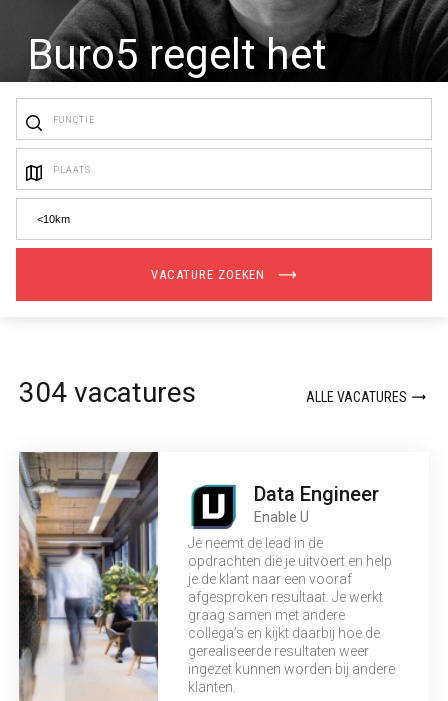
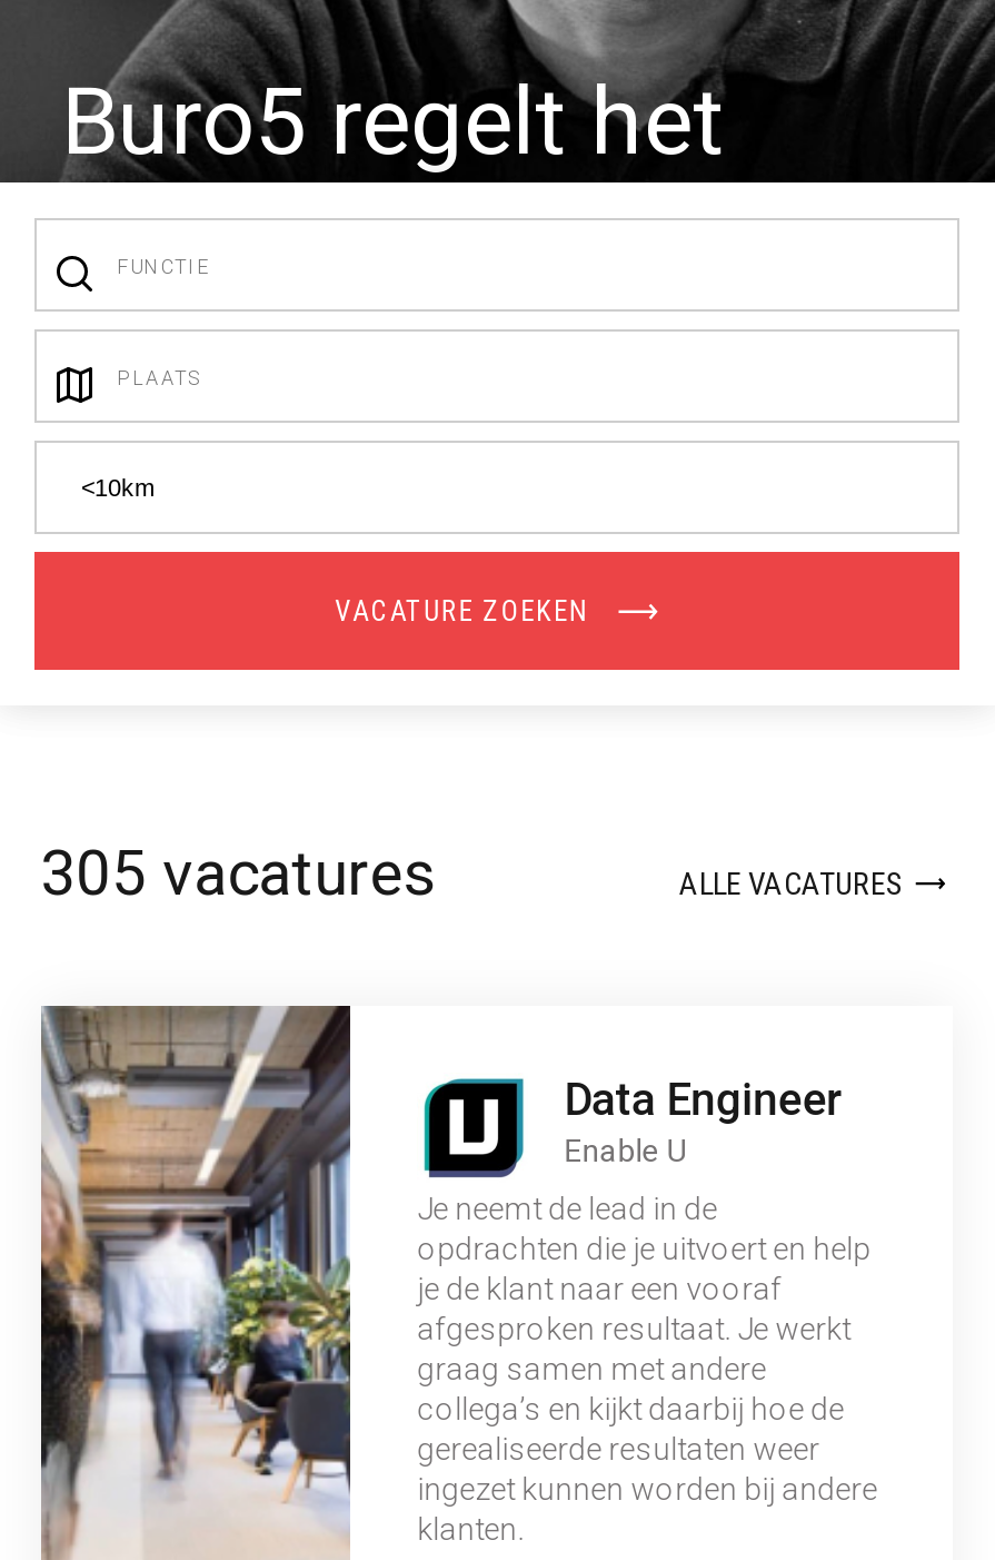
- 304 vacatures
+ 305 vacatures
